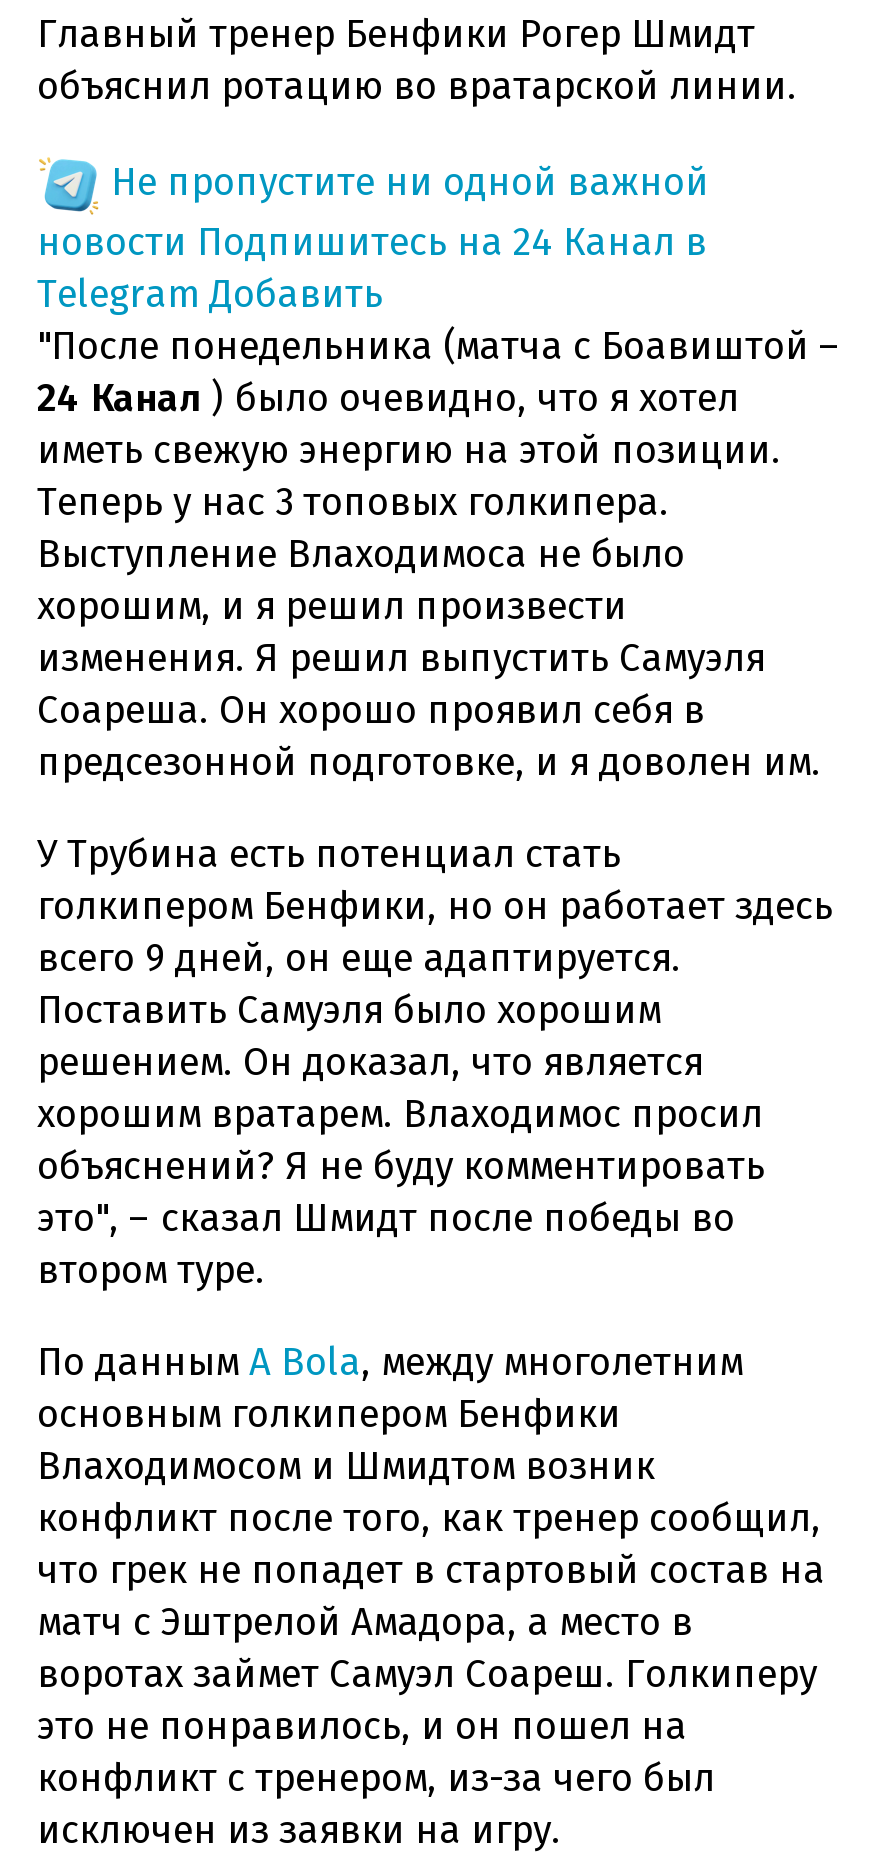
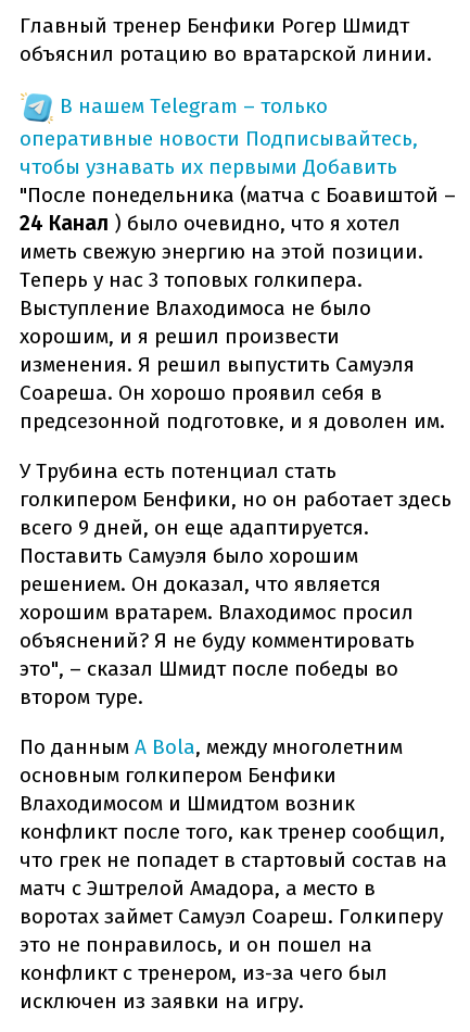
- Не пропустите ни одной важной
- новости Подпишитесь на 24 Канал в
- Telegram Добавить
+ В нашем Telegram – только
+ оперативные новости Подписывайтесь,
+ чтобы узнавать их первыми Добавить
